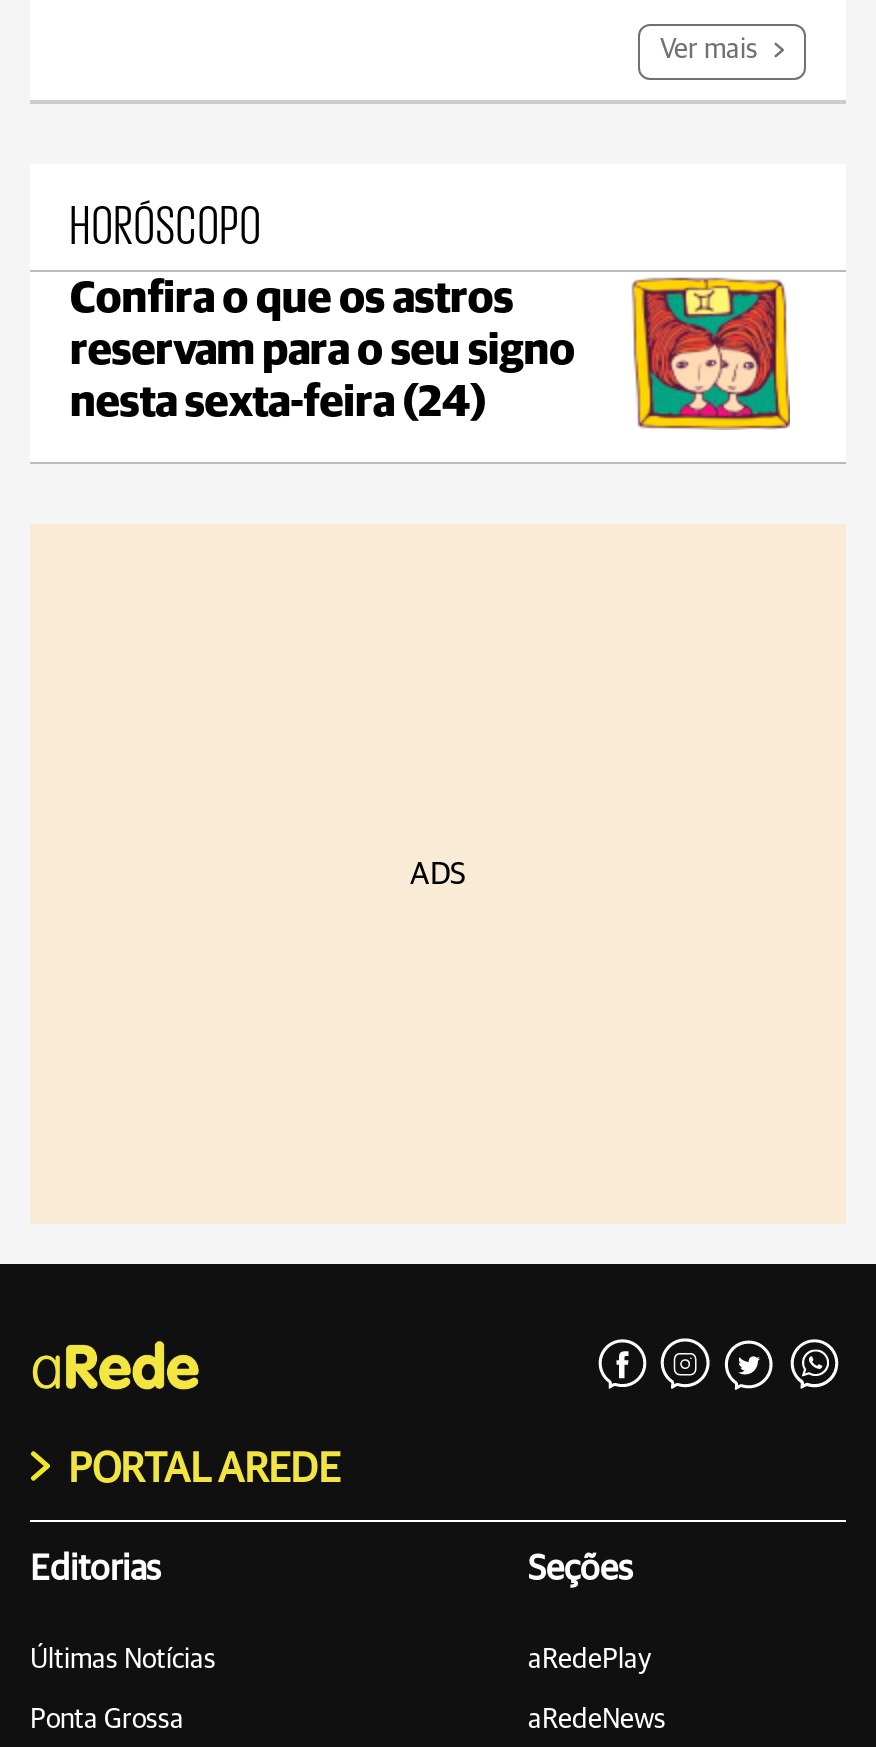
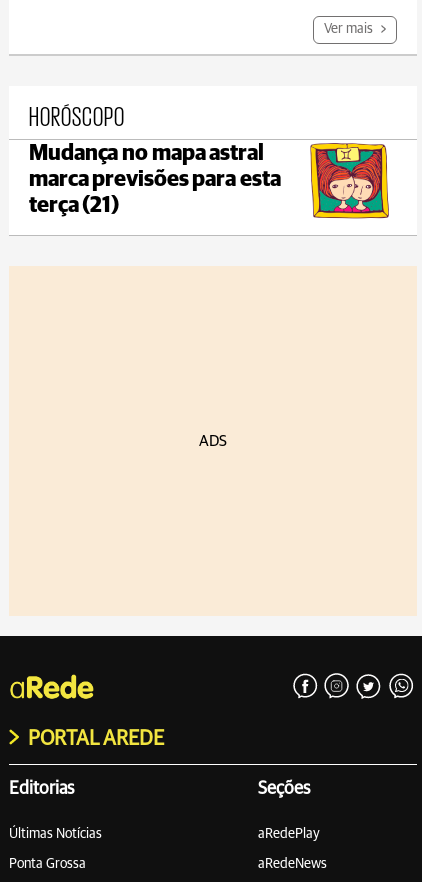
- Confira o que os astros
- reservam para o seu signo
- nesta sexta-feira (24)
+ Mudança no mapa astral
+ marca previsões para esta
+ terça (21)
